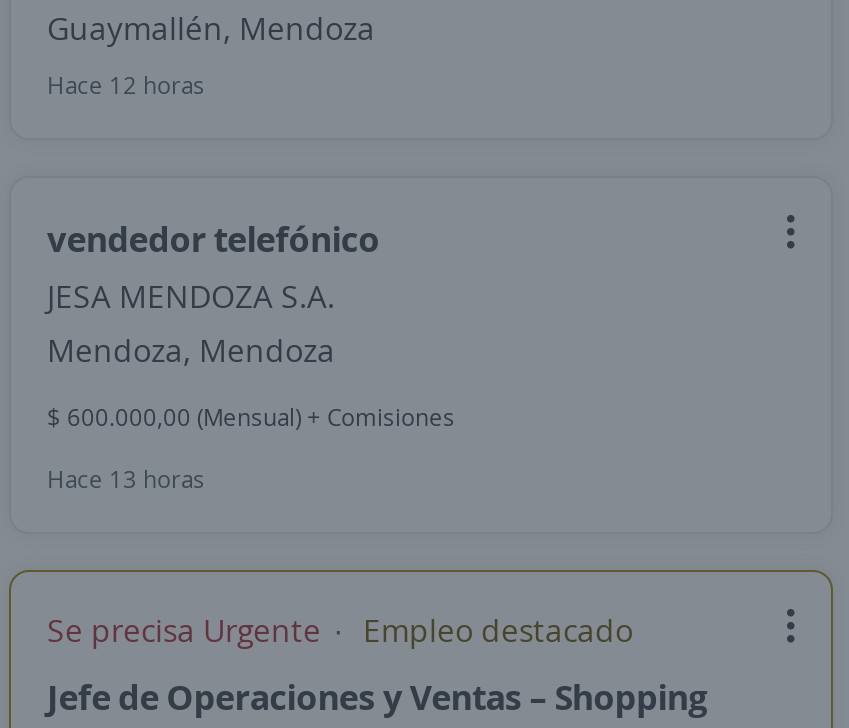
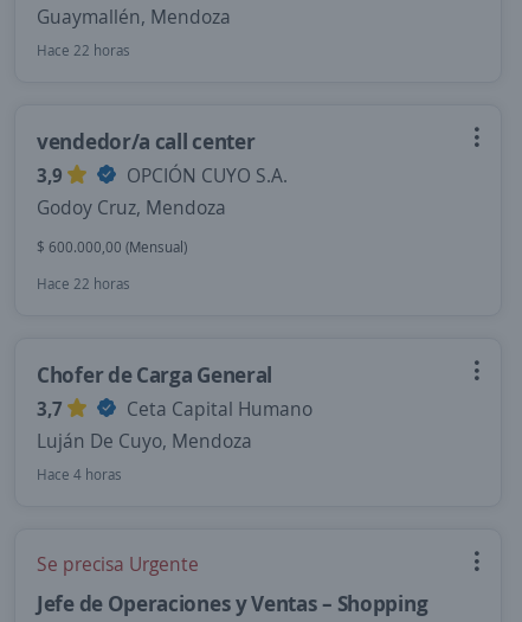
- Hace 12 horas
- vendedor telefónico
- JESA MENDOZA S.A.
- Mendoza, Mendoza
- $ 600.000,00 (Mensual) + Comisiones
- Hace 13 horas
+ Hace 22 horas
+ vendedor/a call center
+ 3,9
+ OPCIÓN CUYO S.A.
+ Godoy Cruz, Mendoza
+ $ 600.000,00 (Mensual)
+ Hace 22 horas
+ Chofer de Carga General
+ 3,7
+ Ceta Capital Humano
+ Luján De Cuyo, Mendoza
+ Hace 4 horas

- Se precisa Urgente Empleo destacado
+ Se precisa Urgente
